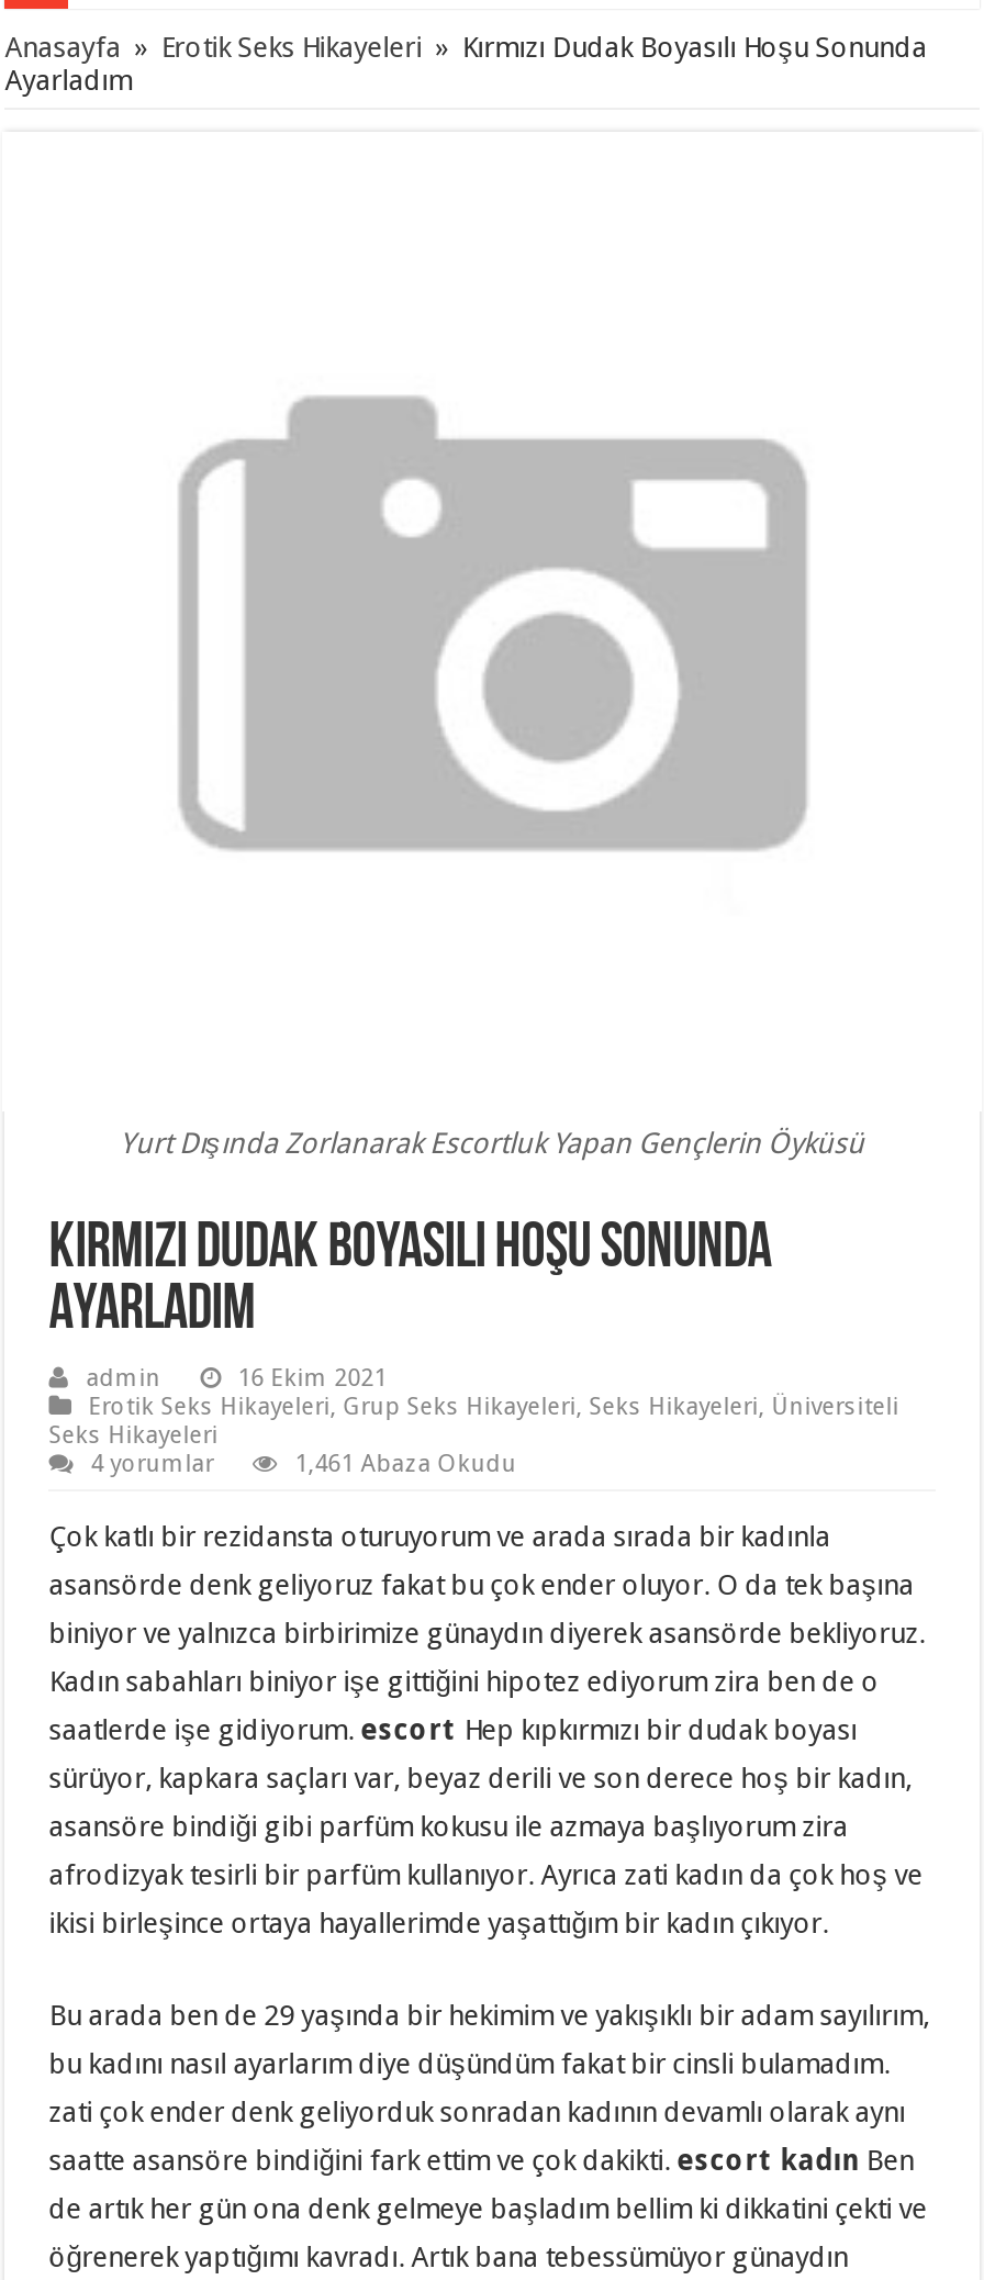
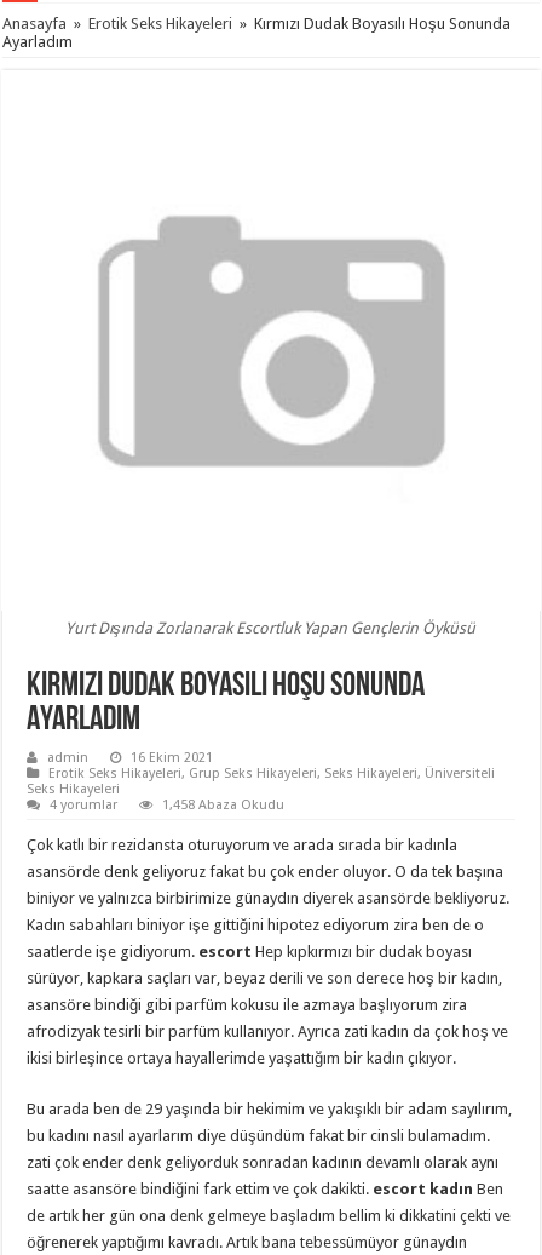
- 1,461 Abaza Okudu
+ 1,458 Abaza Okudu
